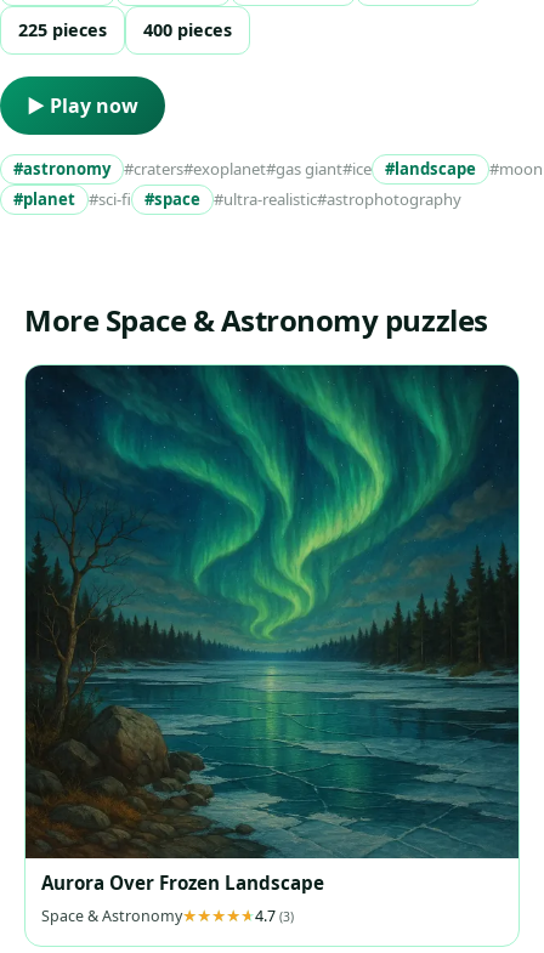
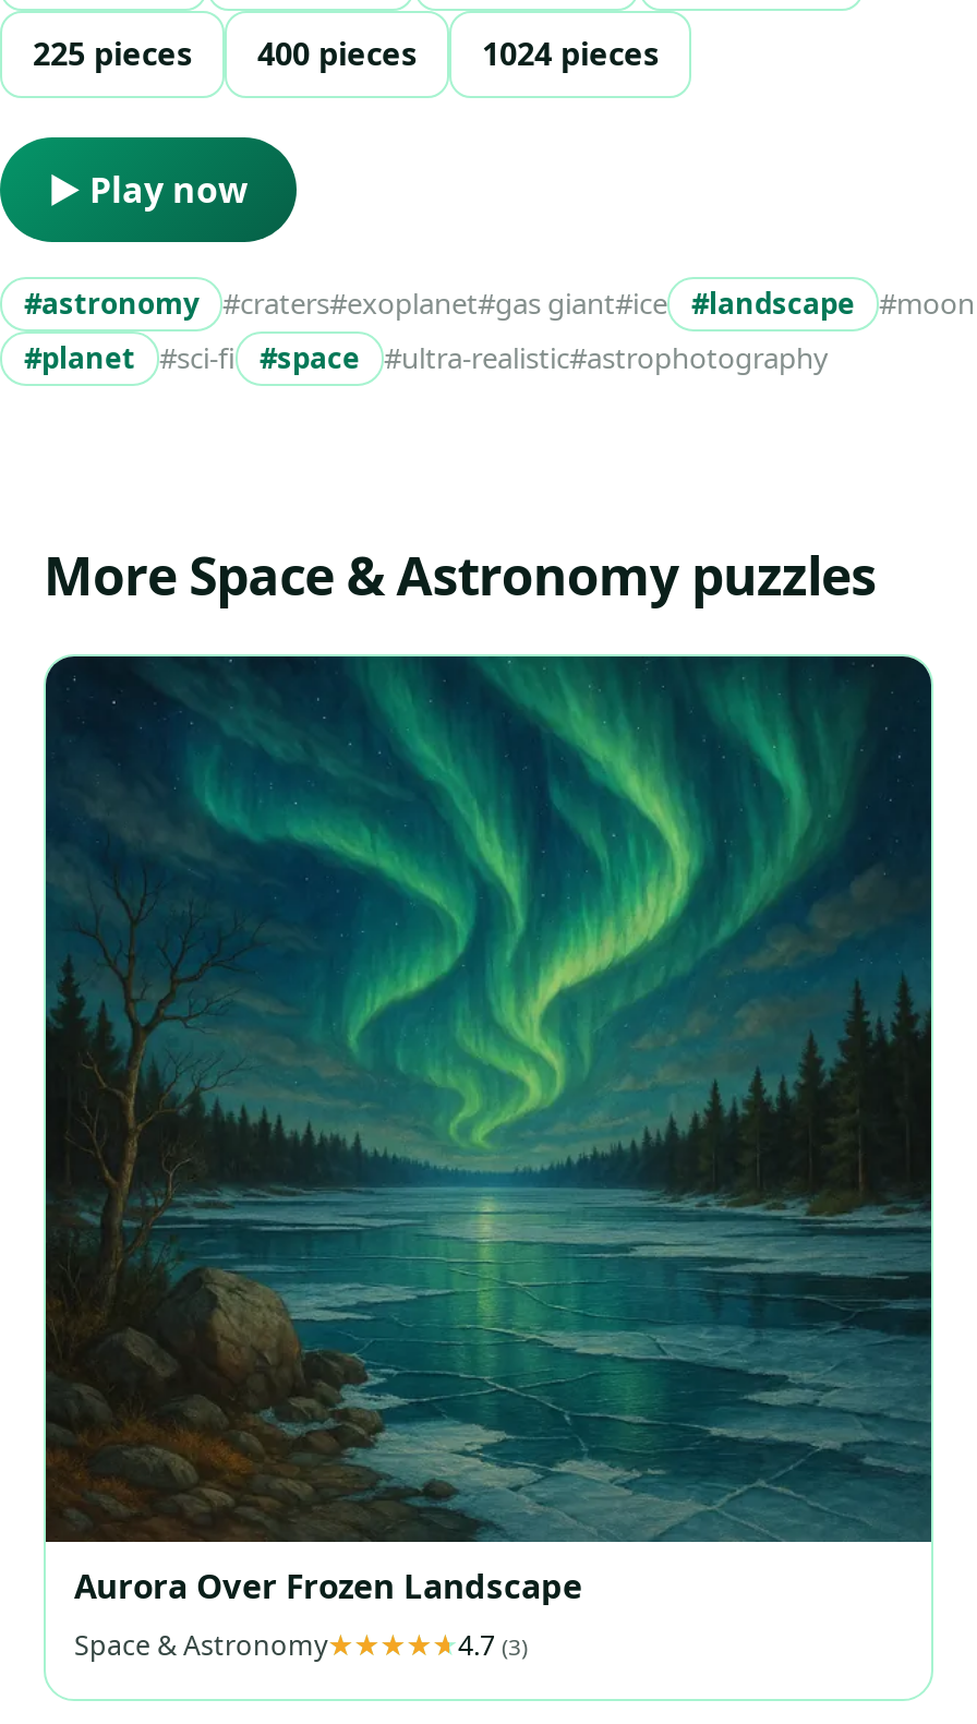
+ 1024 pieces
